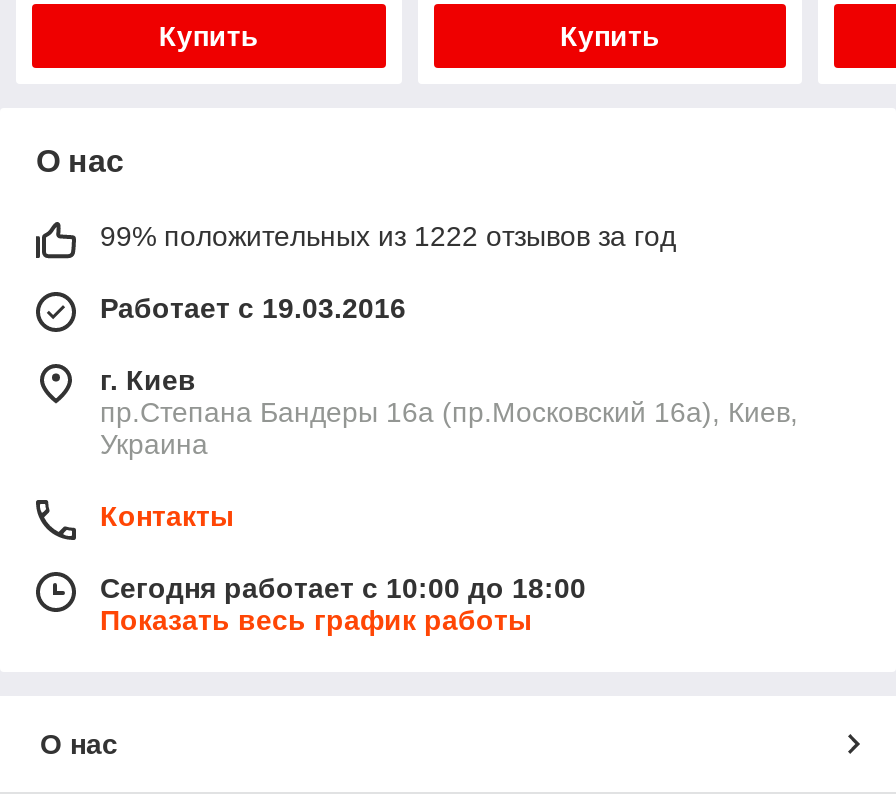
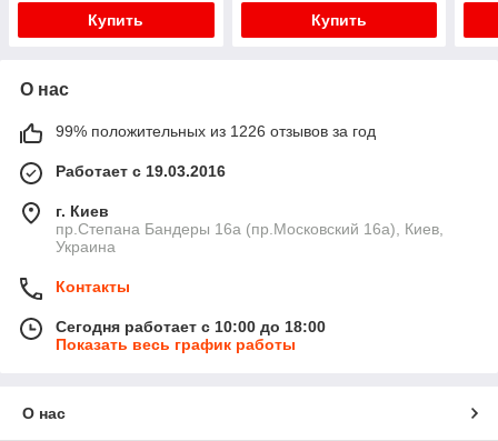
- 99% положительных из 1222 отзывов за год
+ 99% положительных из 1226 отзывов за год
